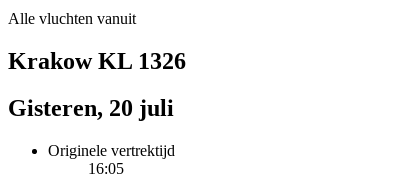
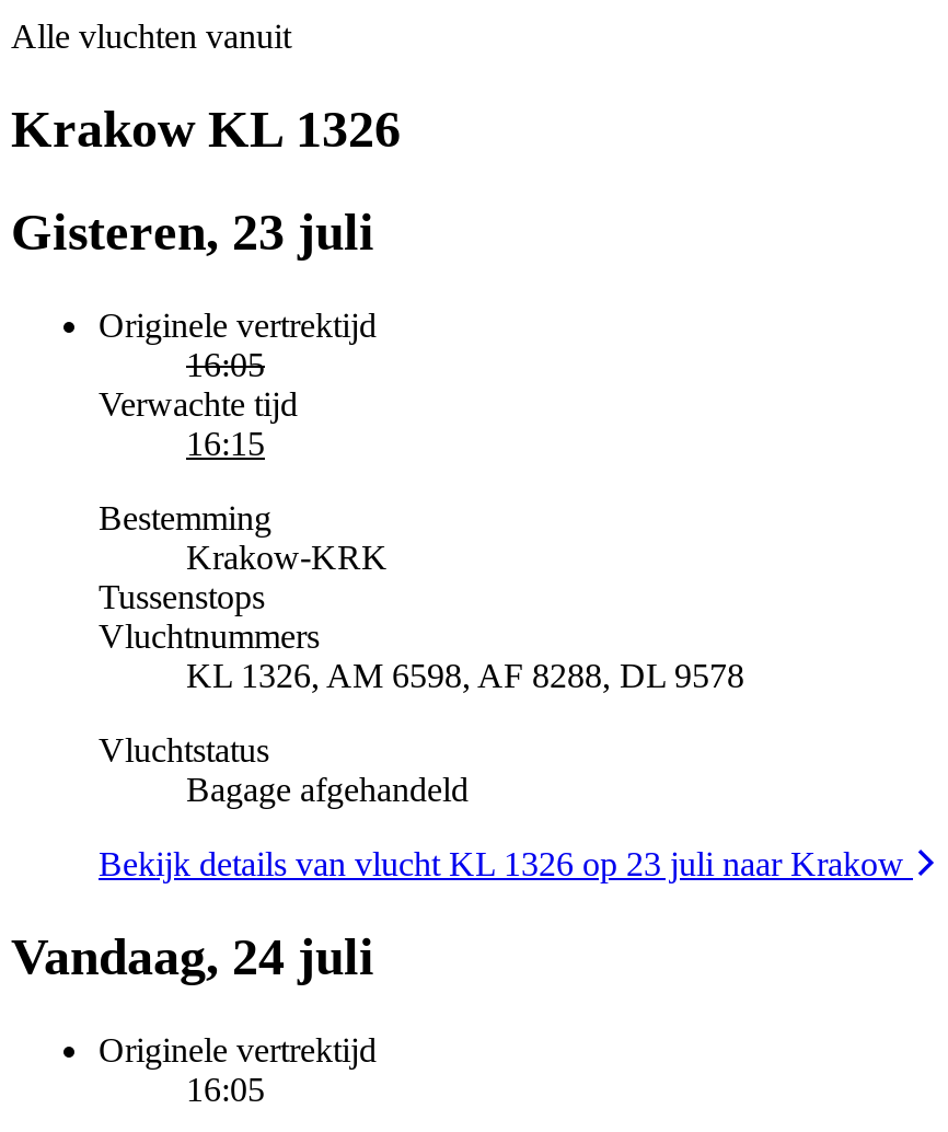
- Gisteren, 20 juli
+ Gisteren, 23 juli
+ Originele vertrektijd
+ 16:05
+ Verwachte tijd
+ 16:15
+ Bestemming
+ Krakow-KRK
+ Tussenstops
+ Vluchtnummers
+ KL 1326, AM 6598, AF 8288, DL 9578
+ Vluchtstatus
+ Bagage afgehandeld
+ Bekijk details van vlucht KL 1326 op 23 juli naar Krakow
+ Vandaag, 24 juli
